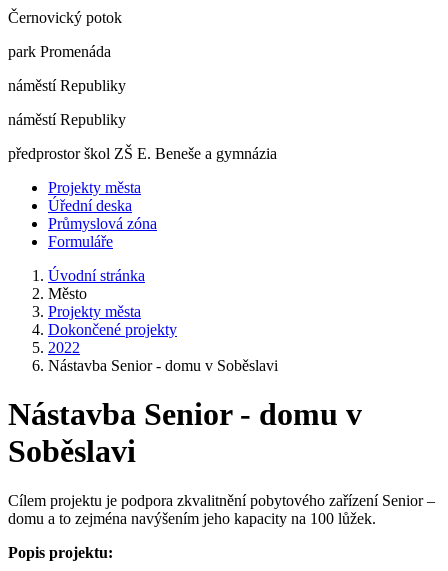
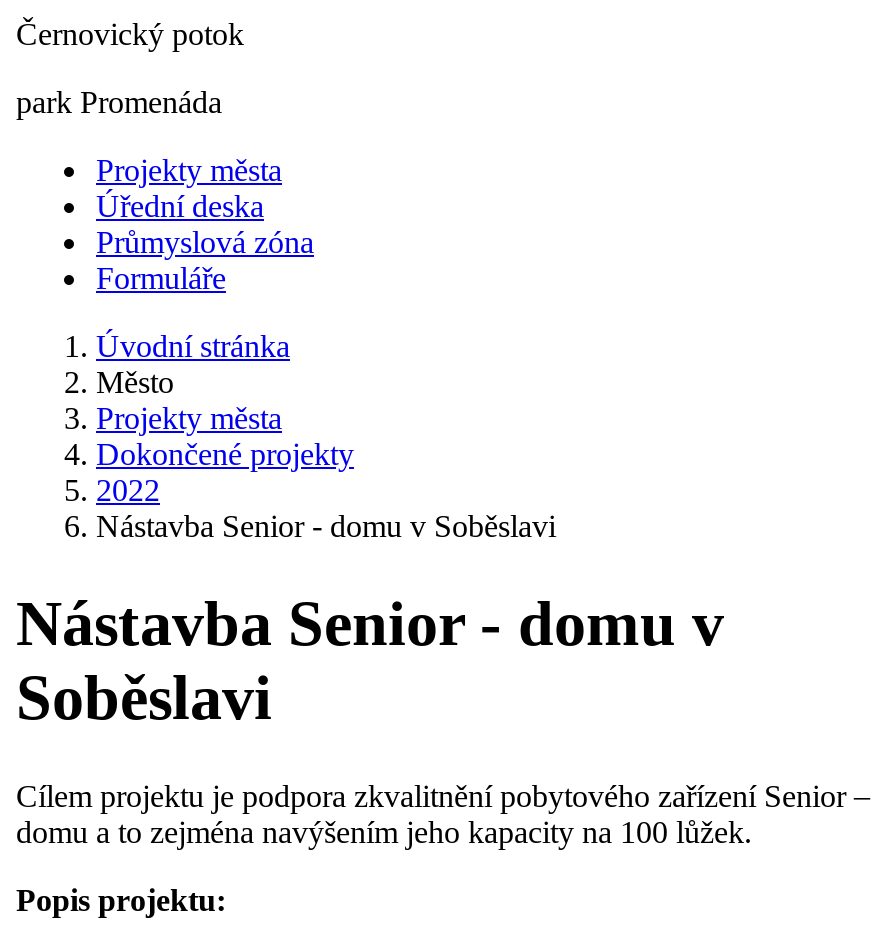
- náměstí Republiky
- náměstí Republiky
- předprostor škol ZŠ E. Beneše a gymnázia
